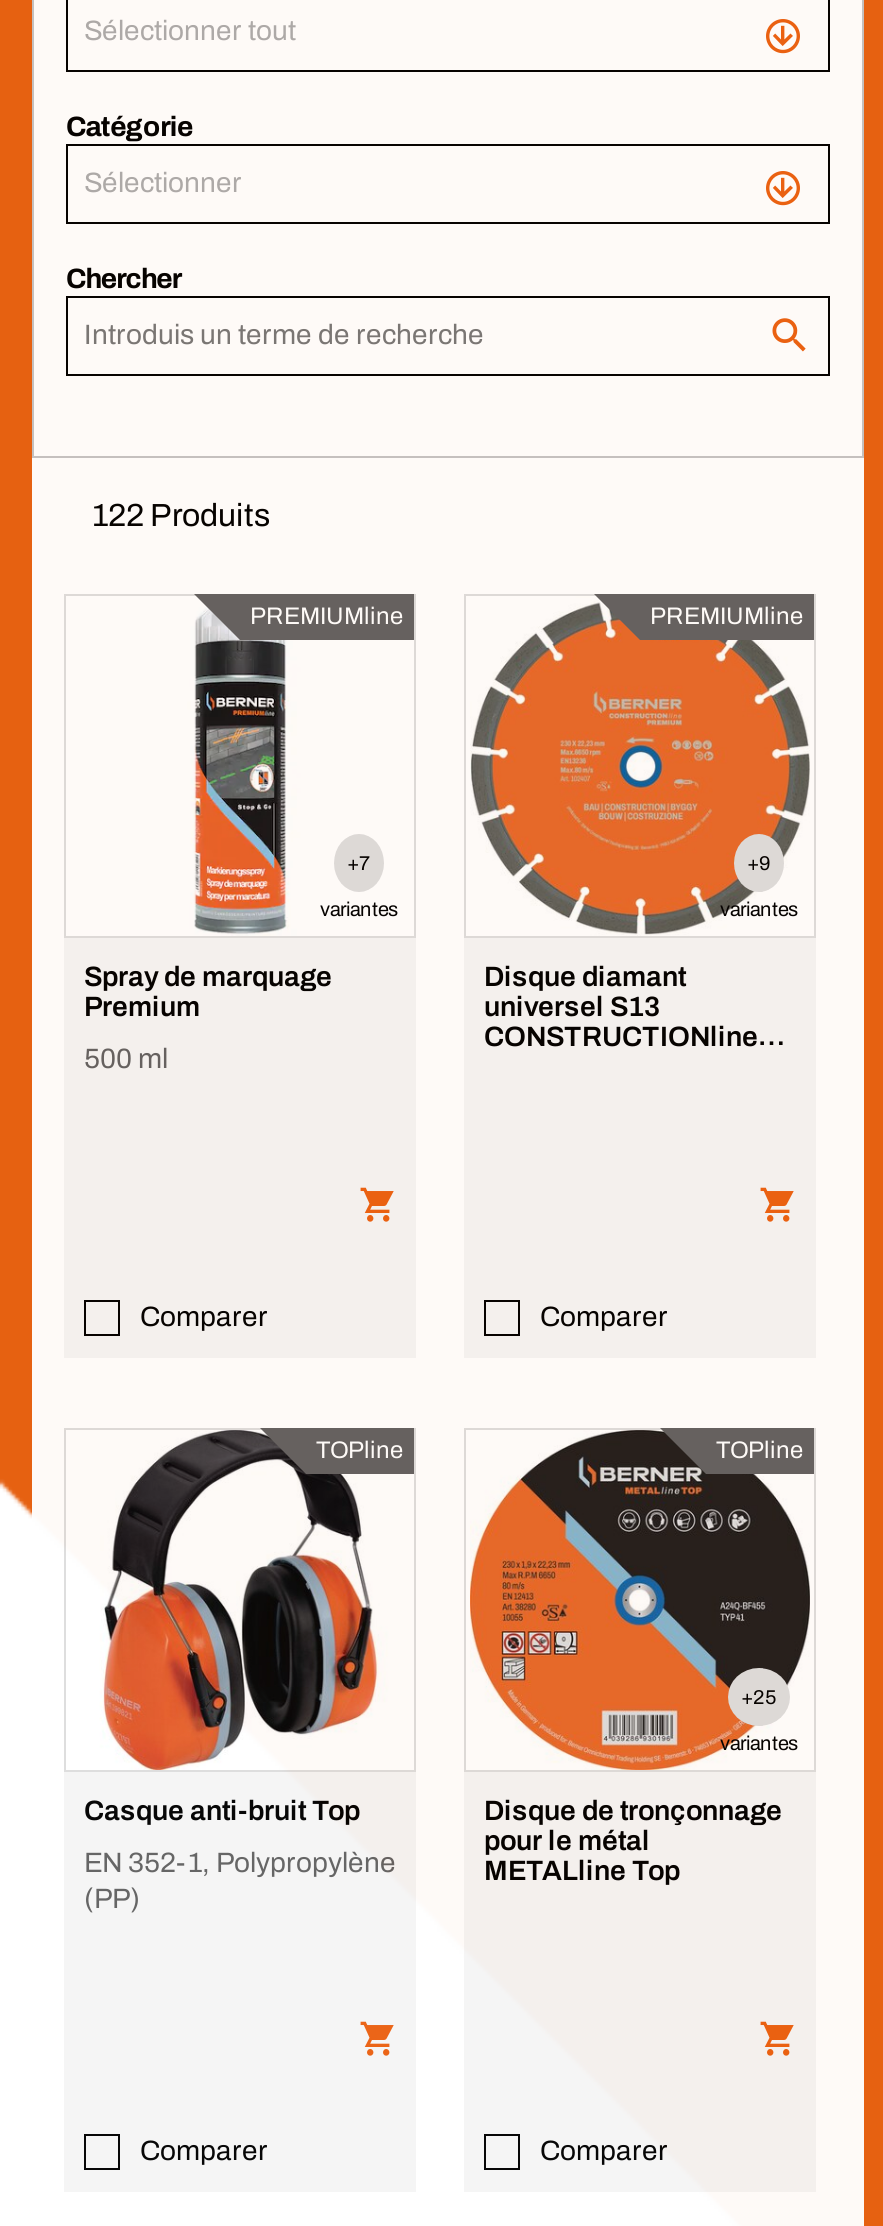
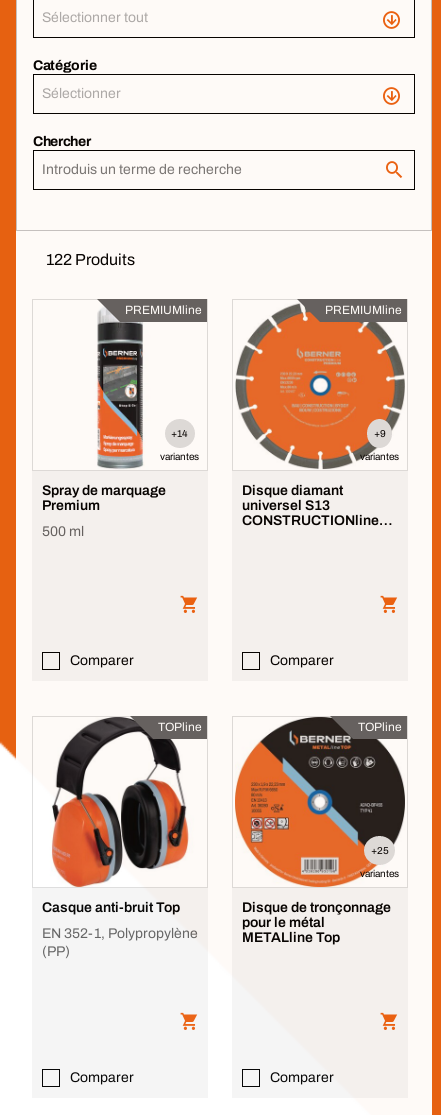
- +7
+ +14
